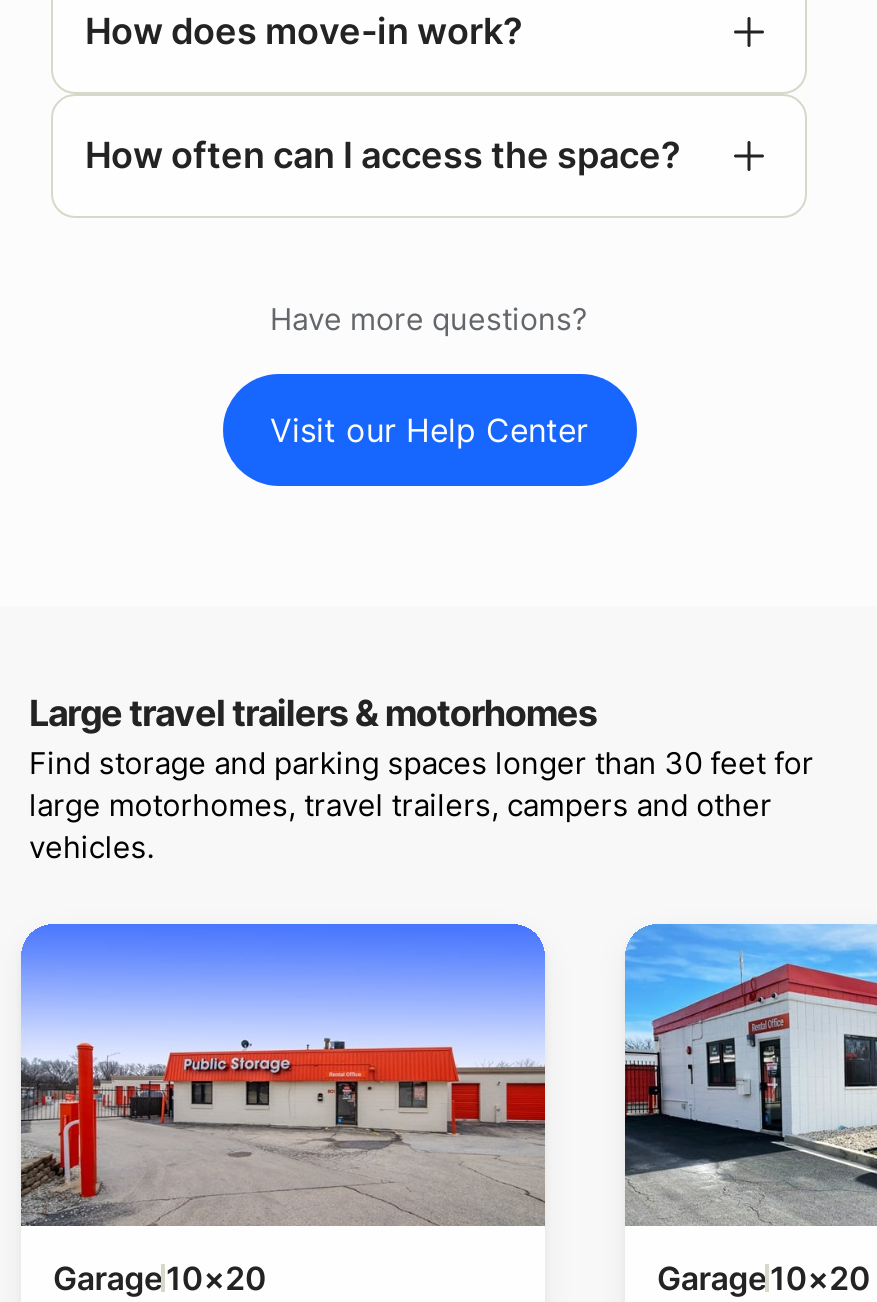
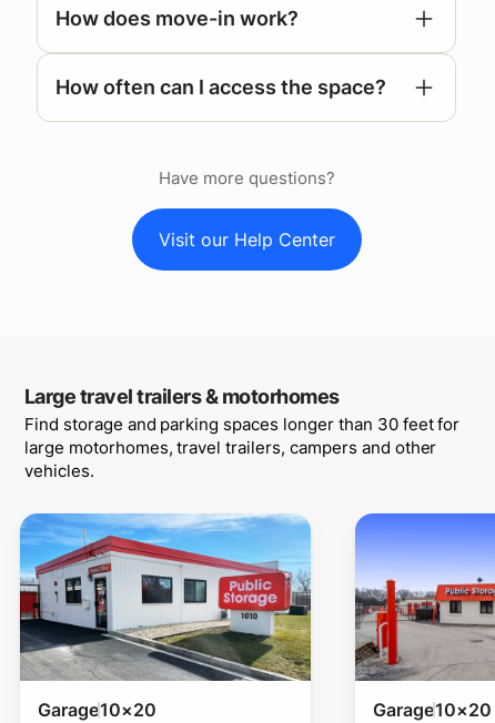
- [image]
+ [image]

- [image]
+ [image]
